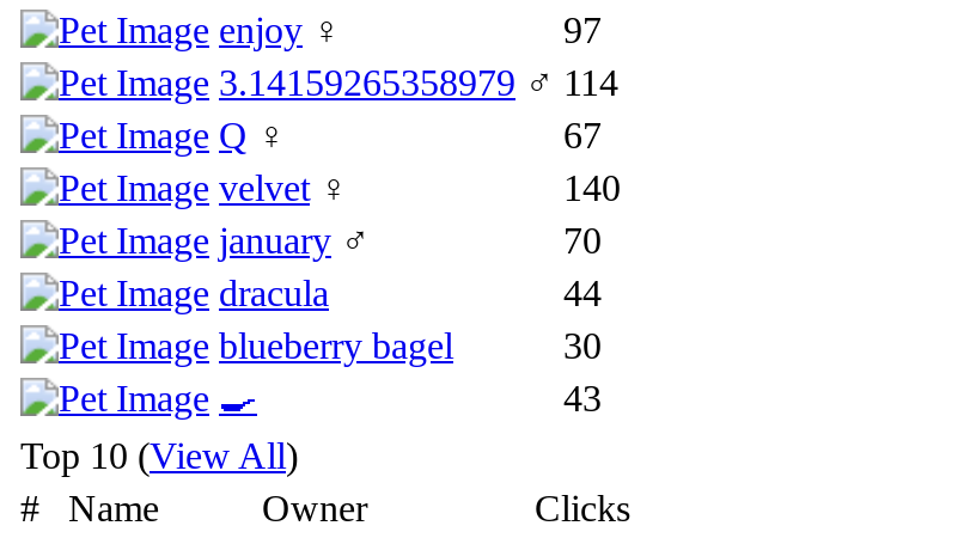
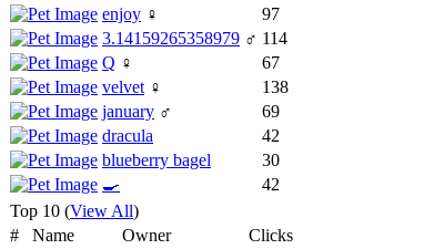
- 140
+ 138

- 70
+ 69

- 44
+ 42

- 43
+ 42
